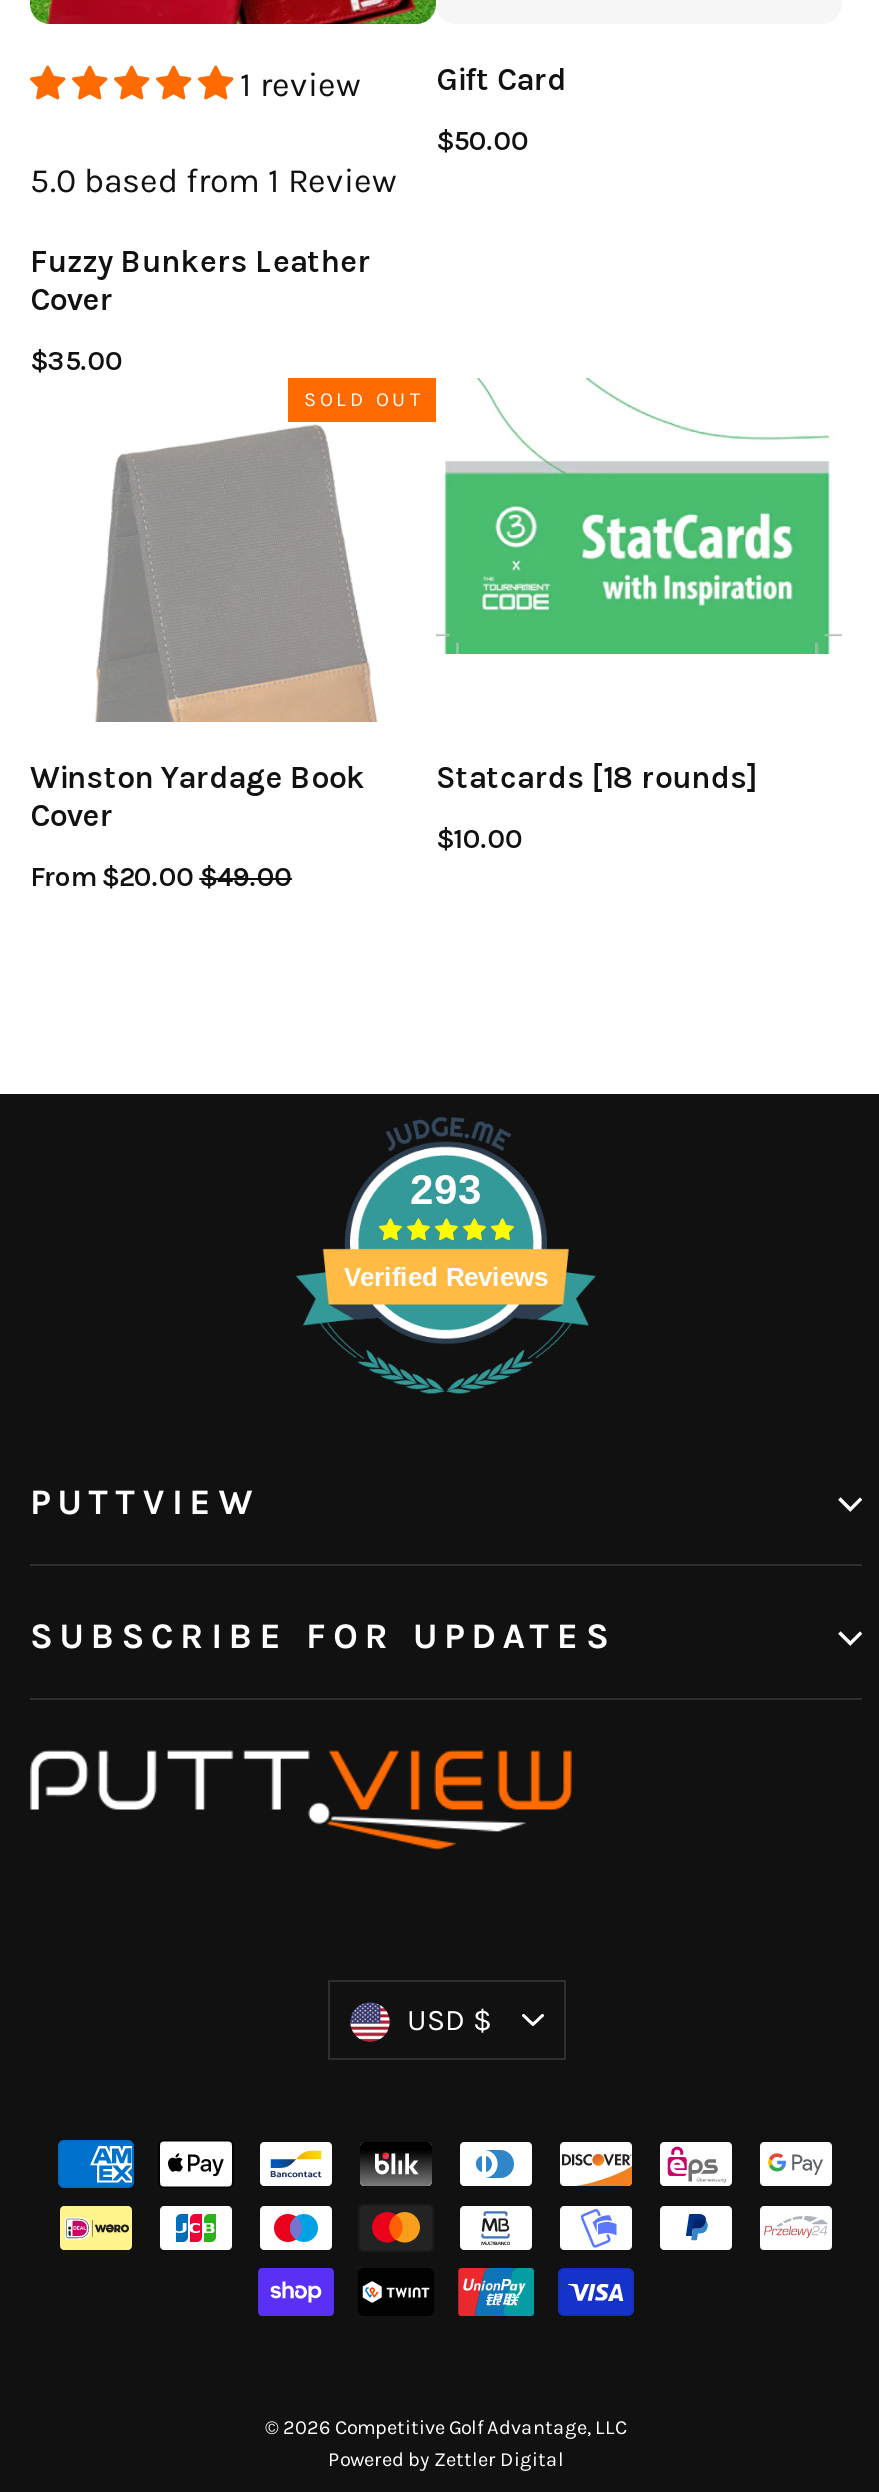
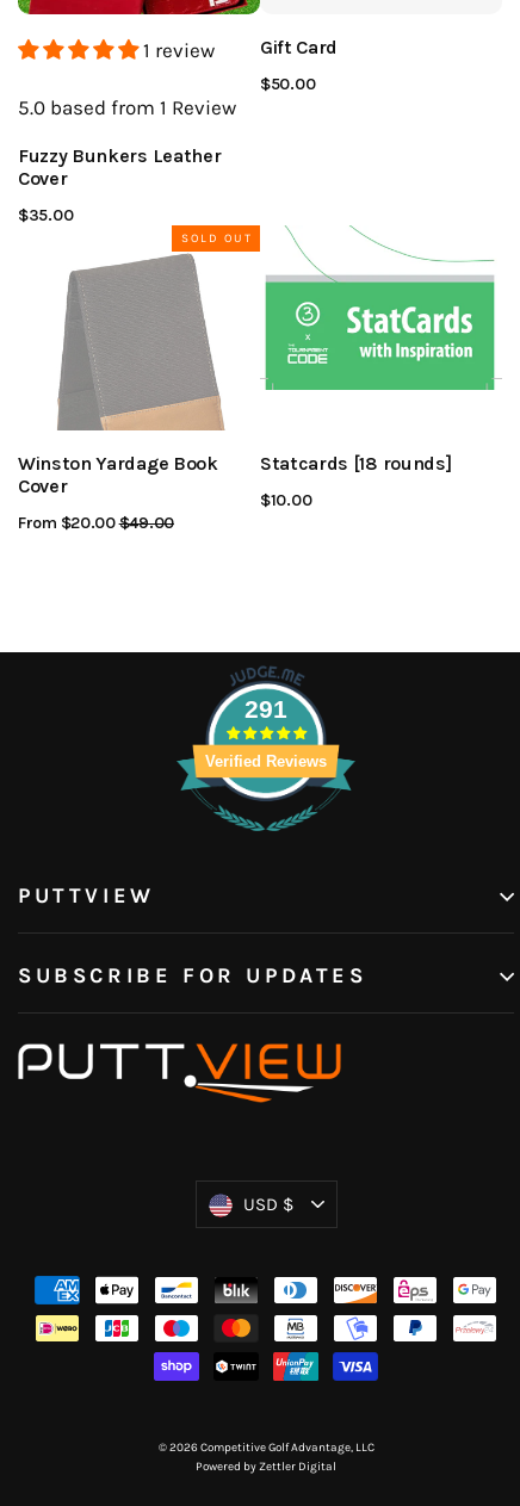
- 293
+ 291
